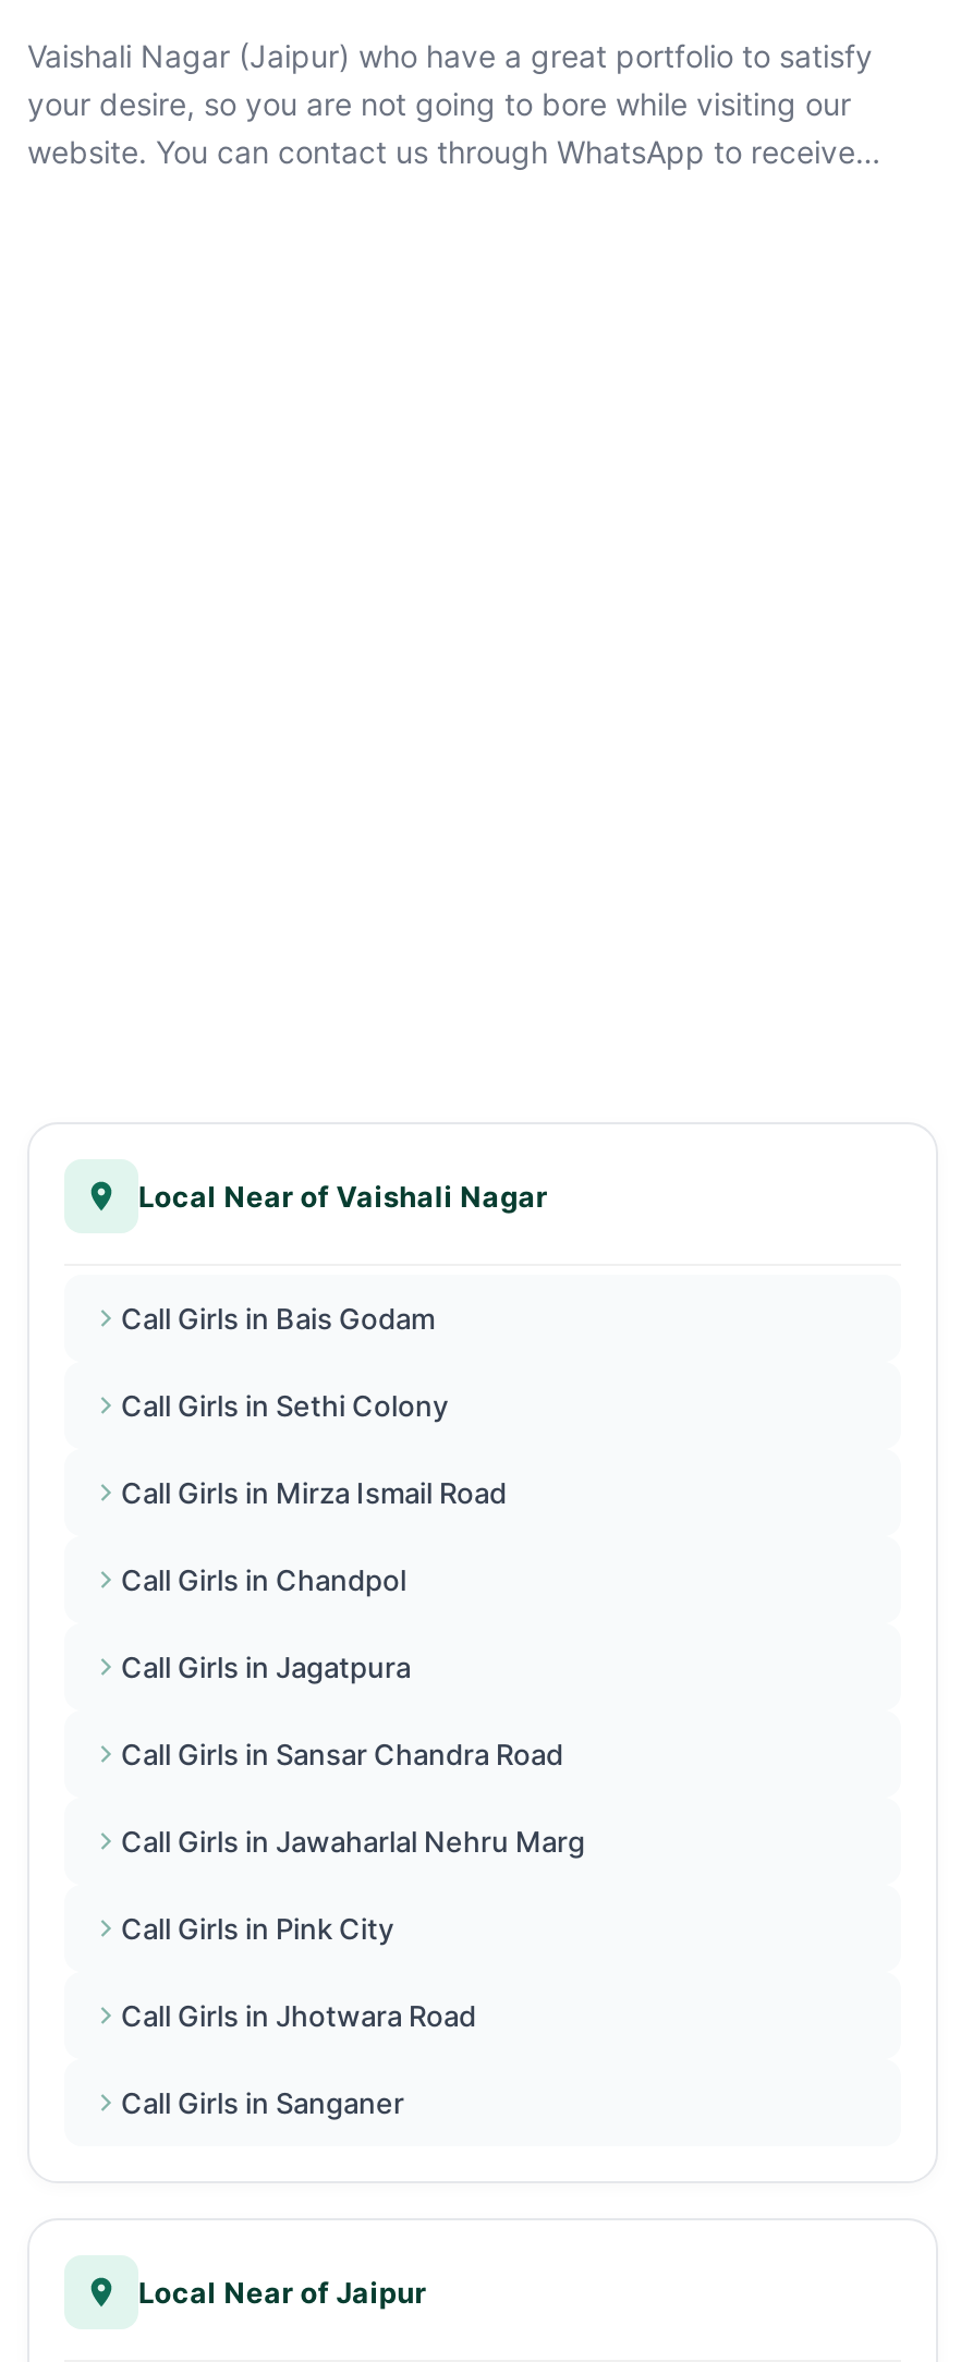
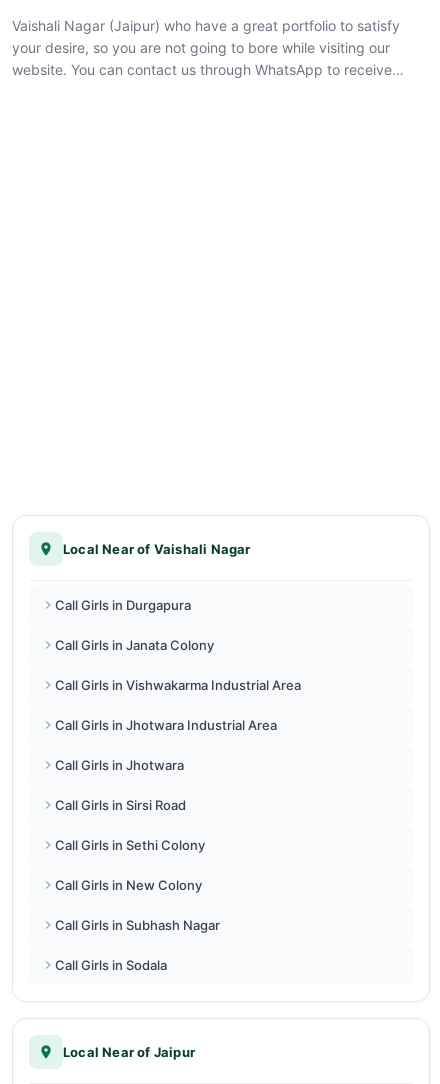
- Call Girls in Bais Godam
+ Call Girls in Durgapura
+ Call Girls in Janata Colony
+ Call Girls in Vishwakarma Industrial Area
+ Call Girls in Jhotwara Industrial Area
+ Call Girls in Jhotwara
+ Call Girls in Sirsi Road

moved down: Call Girls in Sethi Colony

- Call Girls in Mirza Ismail Road
- Call Girls in Chandpol
- Call Girls in Jagatpura
- Call Girls in Sansar Chandra Road
- Call Girls in Jawaharlal Nehru Marg
- Call Girls in Pink City
- Call Girls in Jhotwara Road
- Call Girls in Sanganer
+ Call Girls in New Colony
+ Call Girls in Subhash Nagar
+ Call Girls in Sodala
